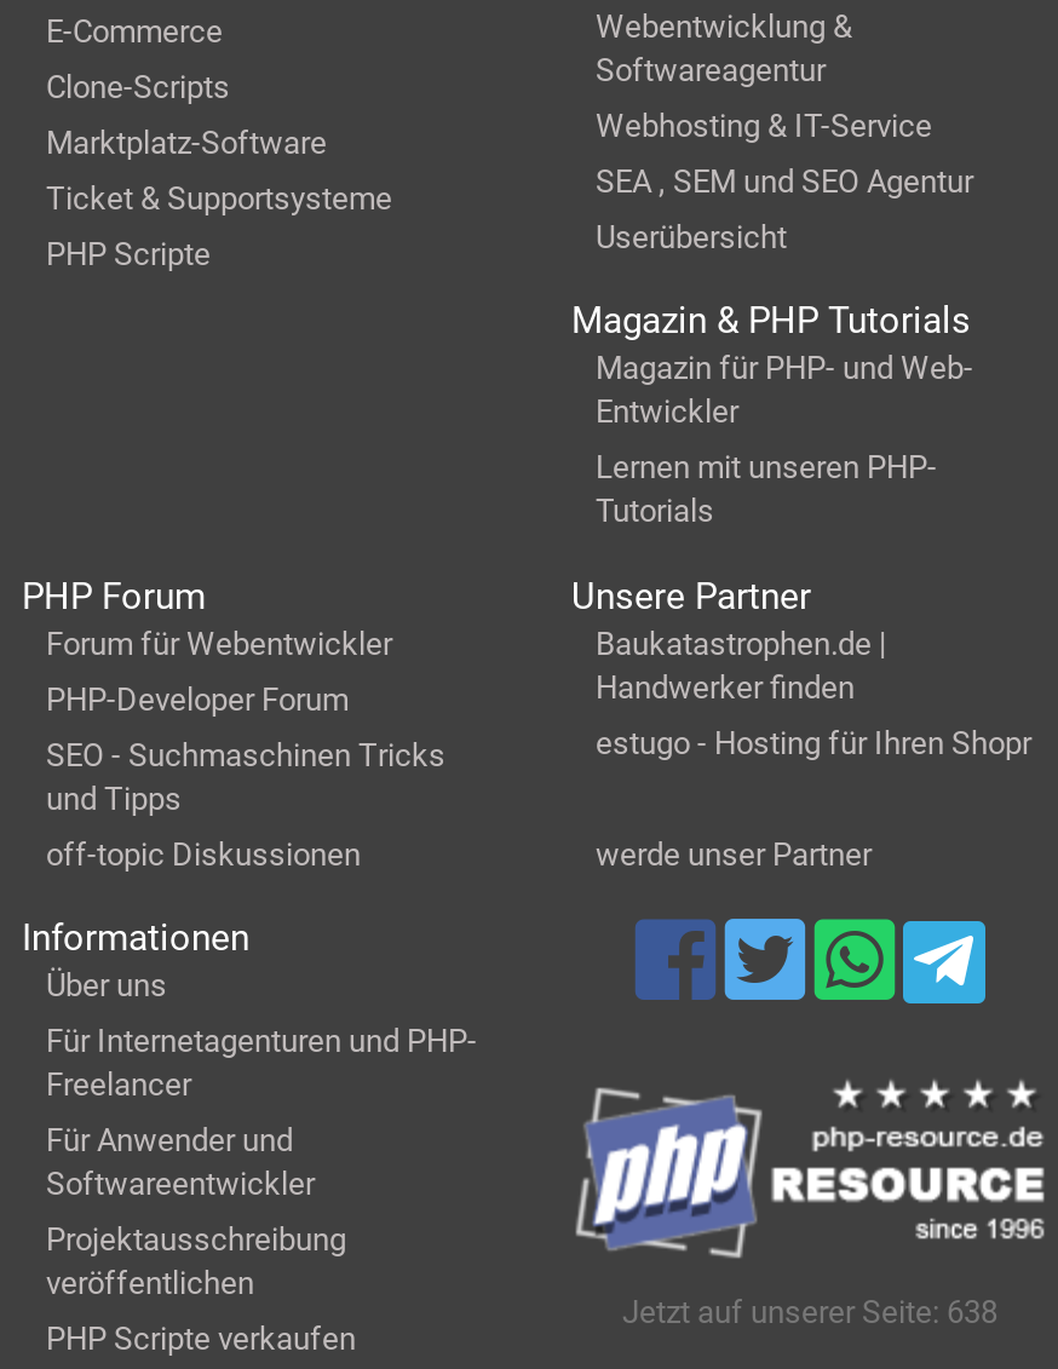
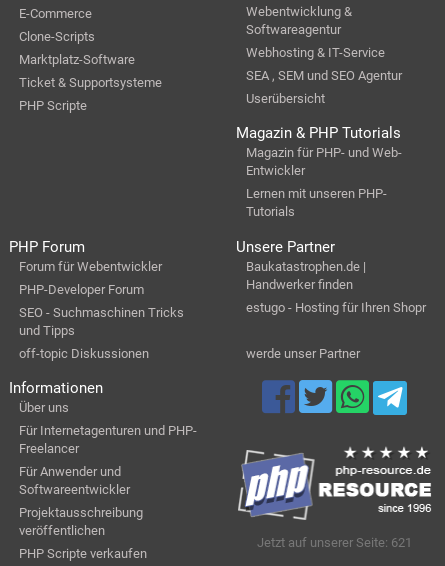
- Jetzt auf unserer Seite: 638
+ Jetzt auf unserer Seite: 621
